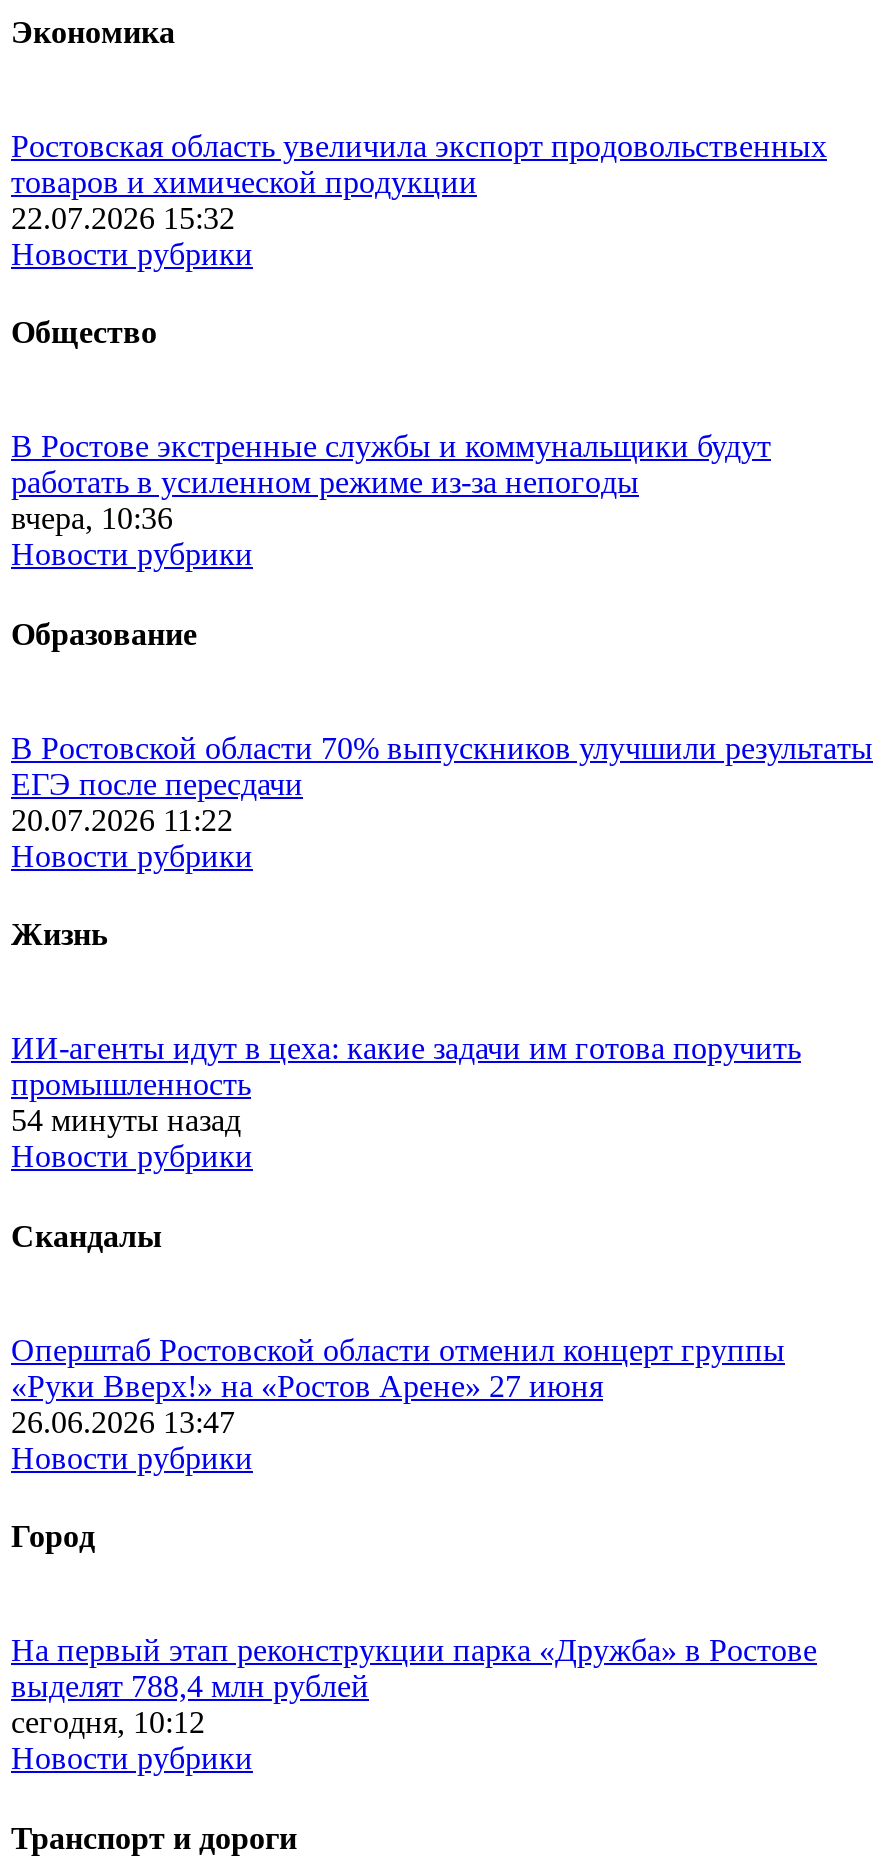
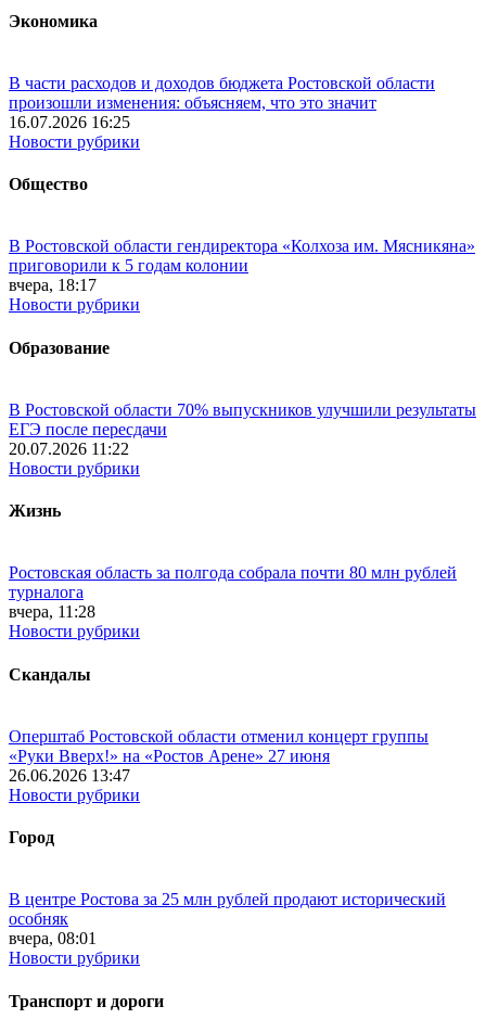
- Ростовская область увеличила экспорт продовольственных
- товаров и химической продукции
- 22.07.2026 15:32
+ В части расходов и доходов бюджета Ростовской области
+ произошли изменения: объясняем, что это значит
+ 16.07.2026 16:25

- В Ростове экстренные службы и коммунальщики будут
- работать в усиленном режиме из-за непогоды
- вчера, 10:36
+ В Ростовской области гендиректора «Колхоза им. Мясникяна»
+ приговорили к 5 годам колонии
+ вчера, 18:17

- ИИ-агенты идут в цеха: какие задачи им готова поручить
- промышленность
- 54 минуты назад
+ Ростовская область за полгода собрала почти 80 млн рублей
+ турналога
+ вчера, 11:28

- На первый этап реконструкции парка «Дружба» в Ростове
- выделят 788,4 млн рублей
- сегодня, 10:12
+ В центре Ростова за 25 млн рублей продают исторический
+ особняк
+ вчера, 08:01
